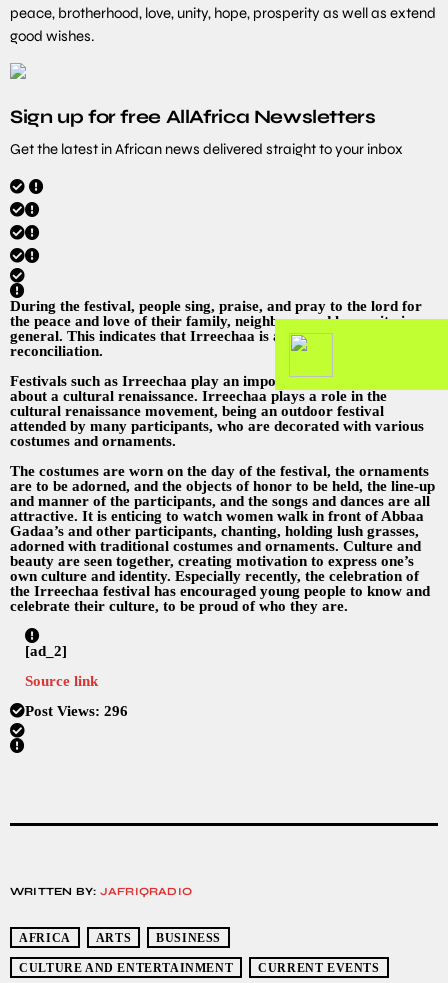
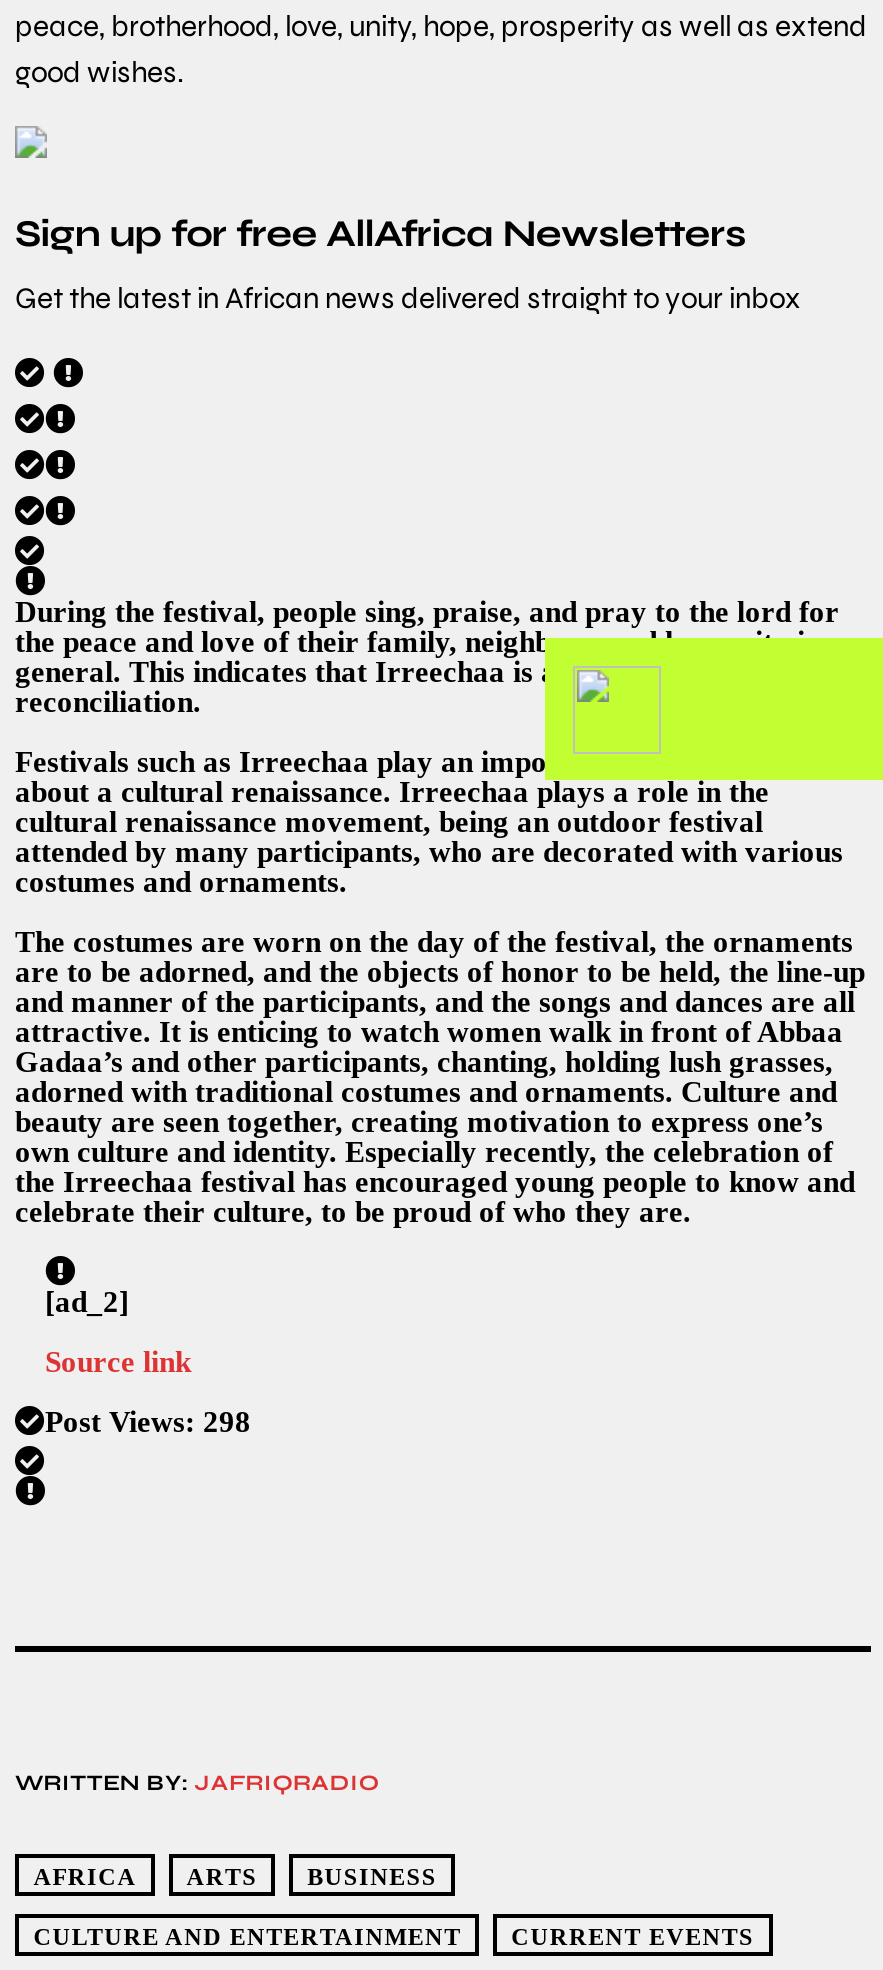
- Post Views: 296
+ Post Views: 298
